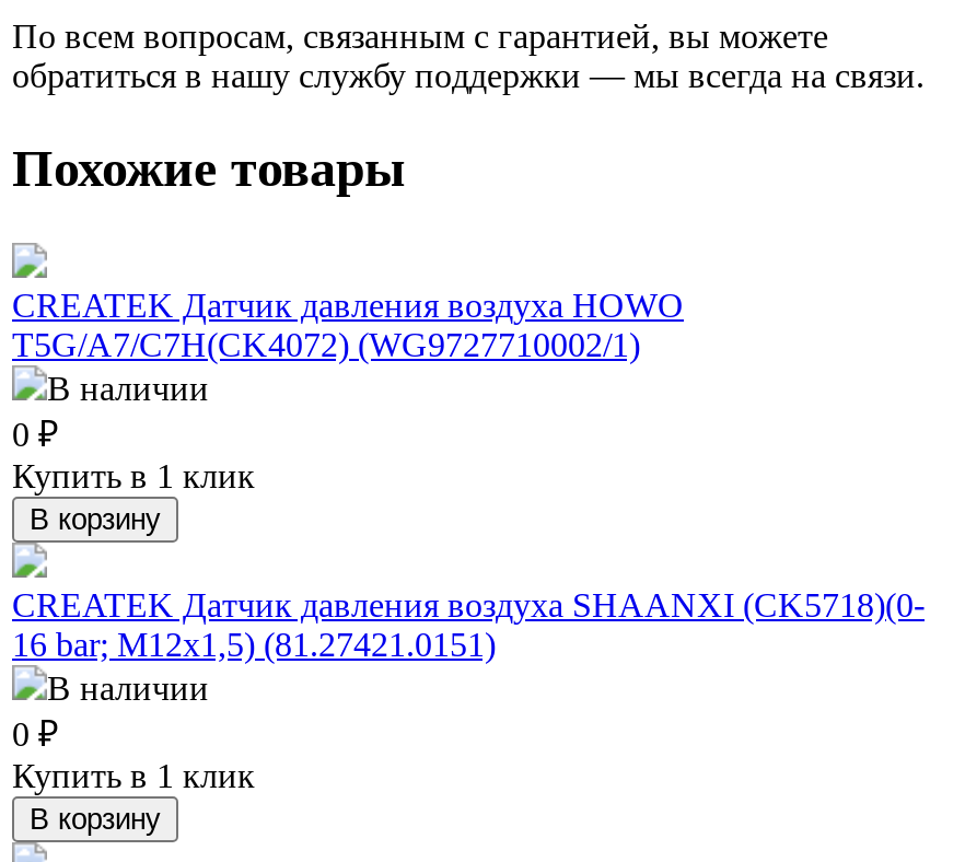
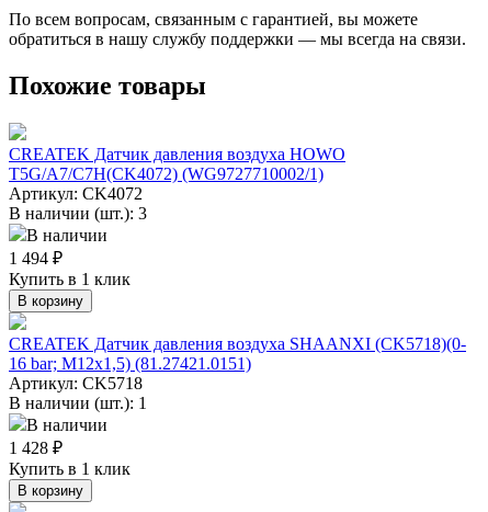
+ Артикул: CK4072
+ В наличии (шт.): 3

- 0 ₽
+ 1 494 ₽

+ Артикул: CK5718
+ В наличии (шт.): 1

- 0 ₽
+ 1 428 ₽
